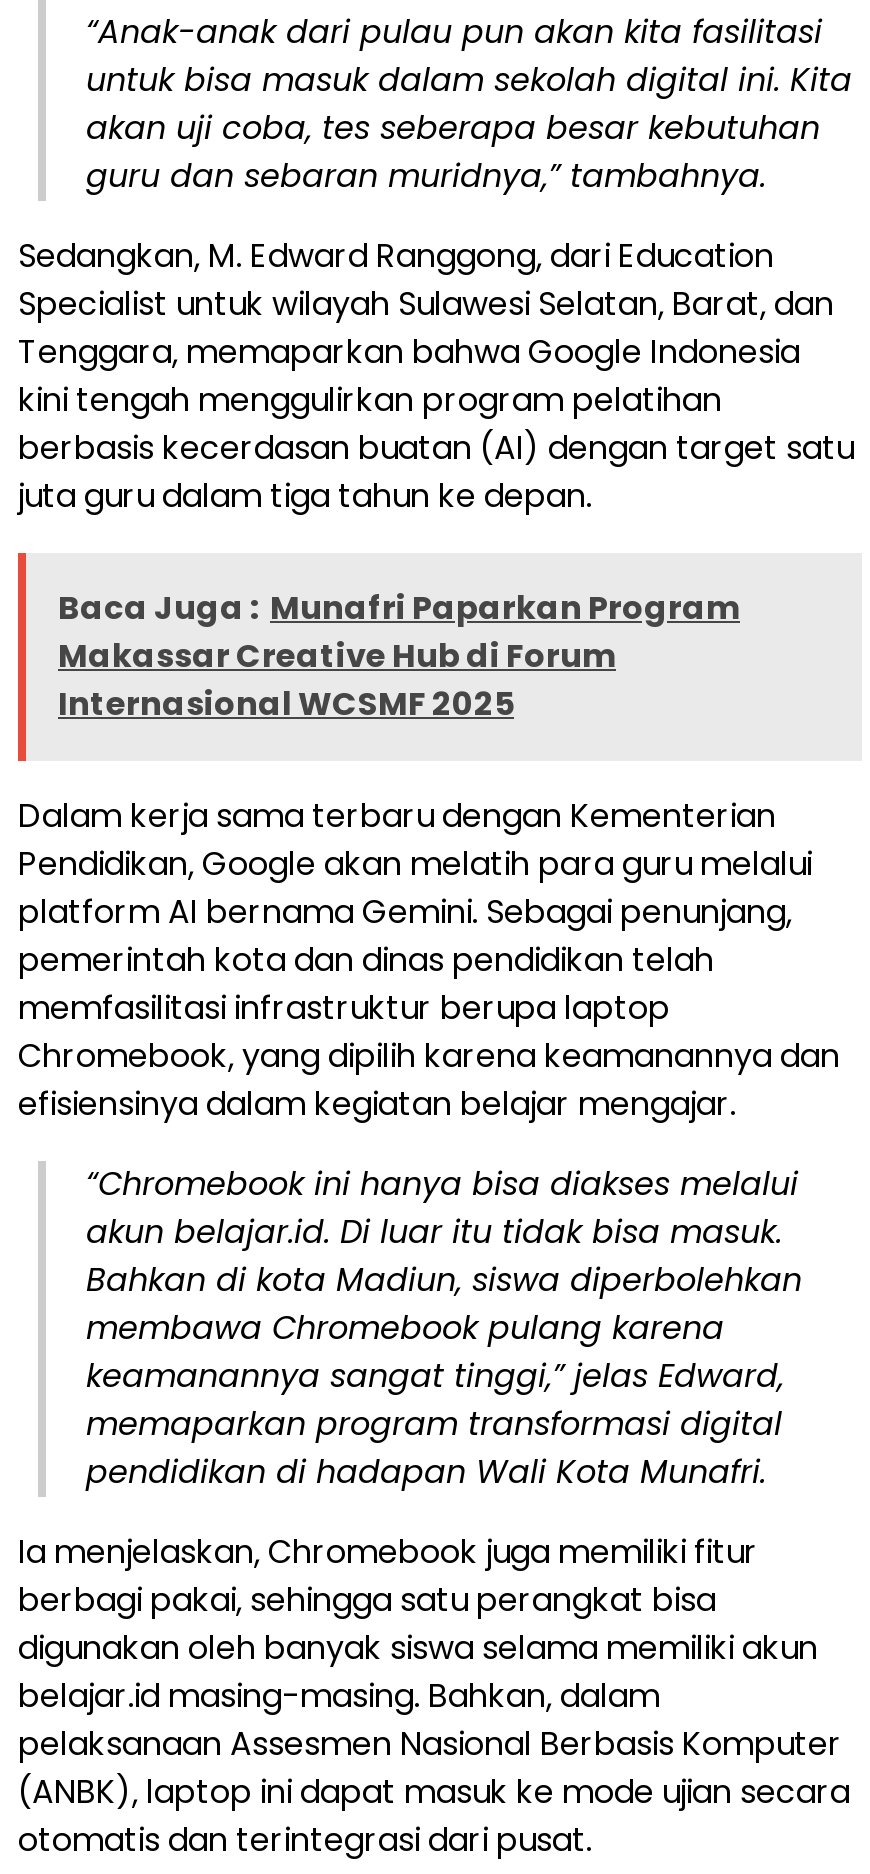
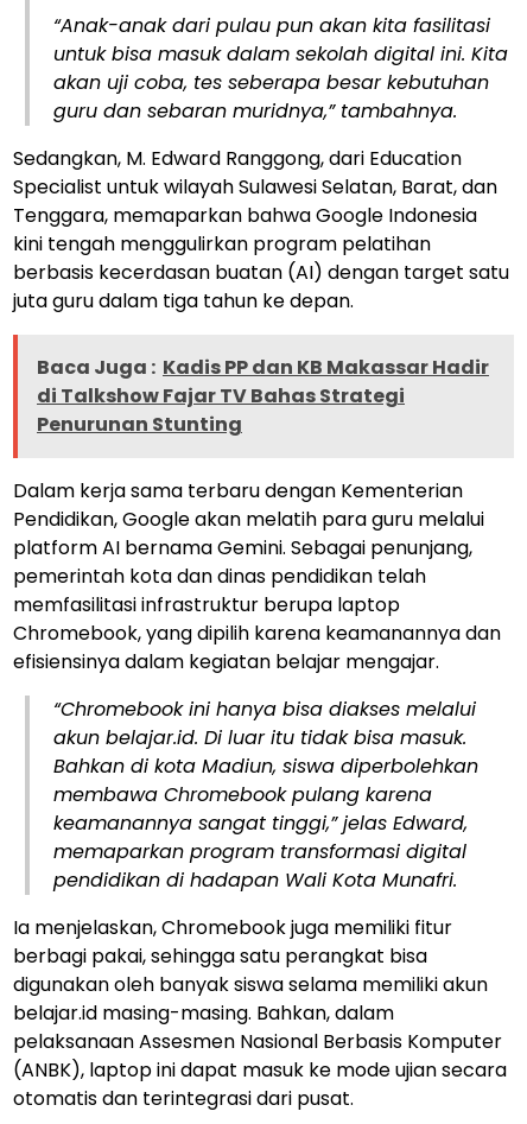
- Baca Juga : Munafri Paparkan Program
- Makassar Creative Hub di Forum
- Internasional WCSMF 2025
+ Baca Juga : Kadis PP dan KB Makassar Hadir
+ di Talkshow Fajar TV Bahas Strategi
+ Penurunan Stunting
